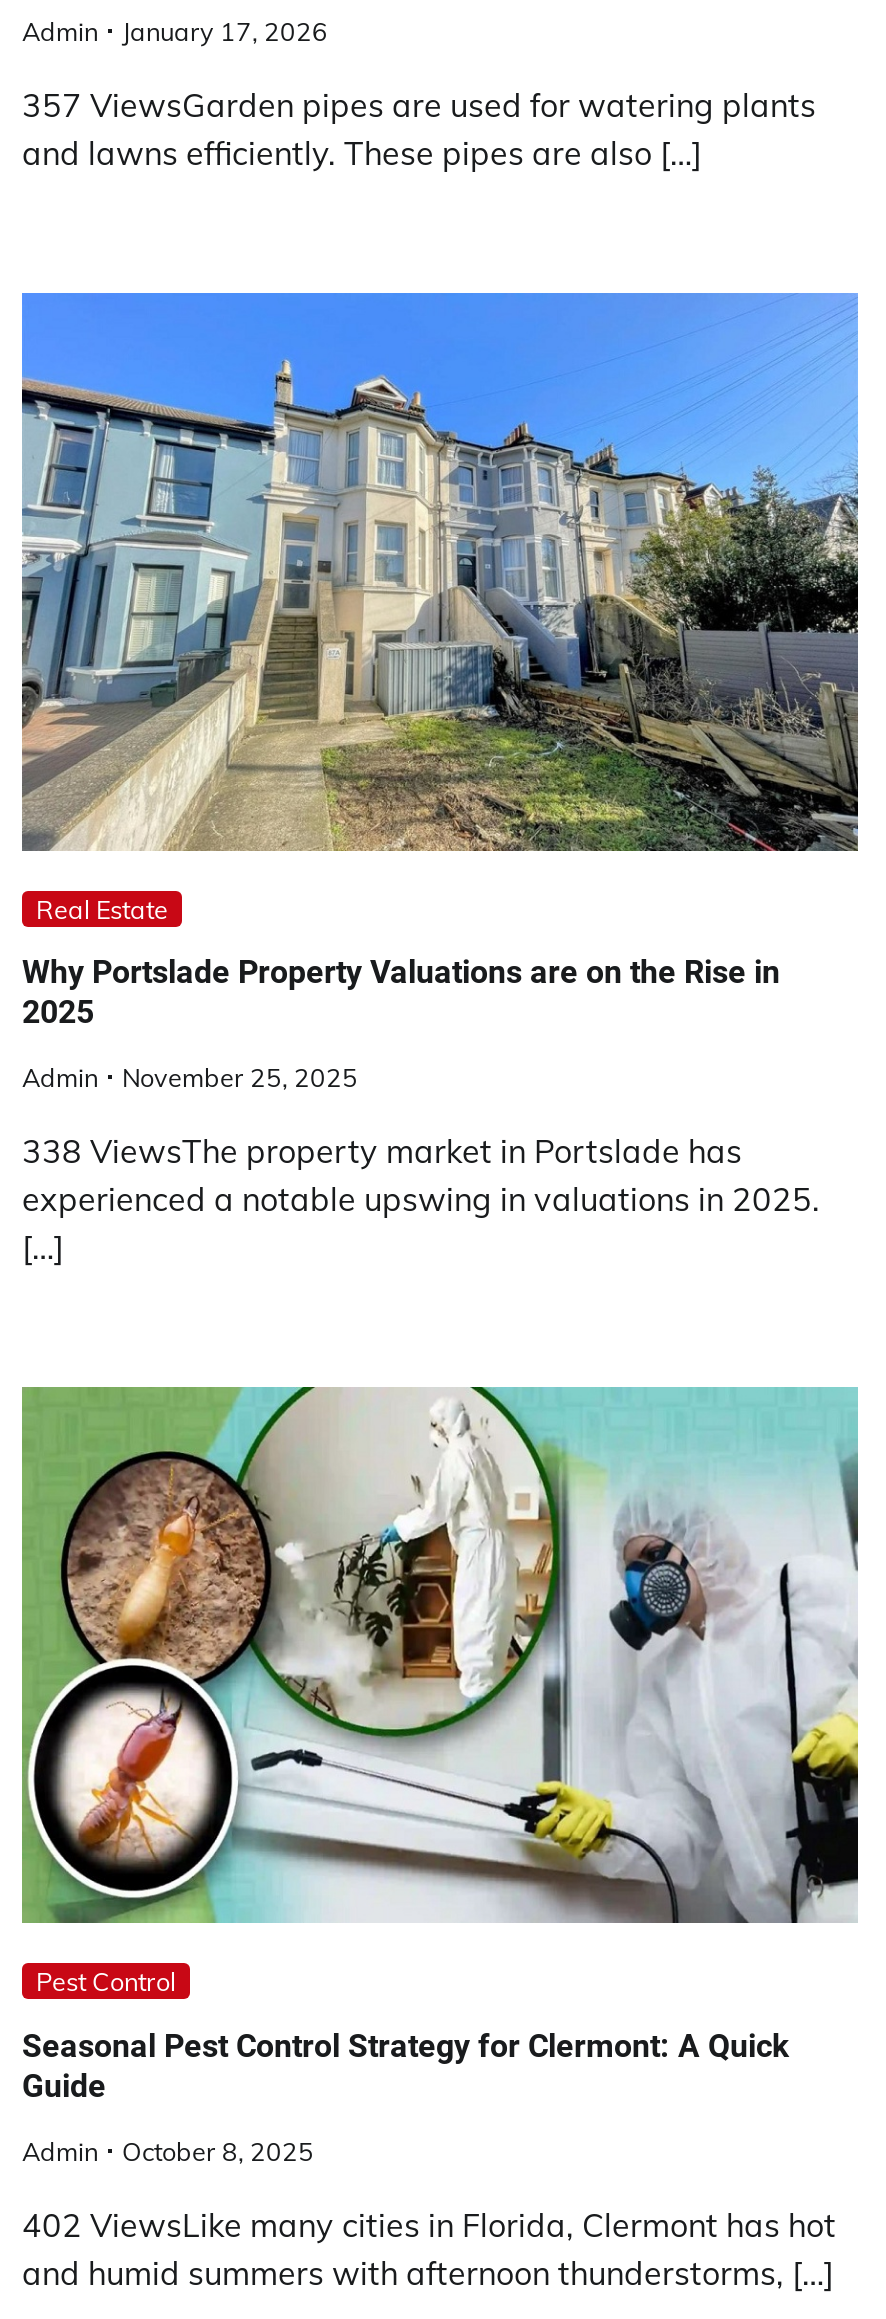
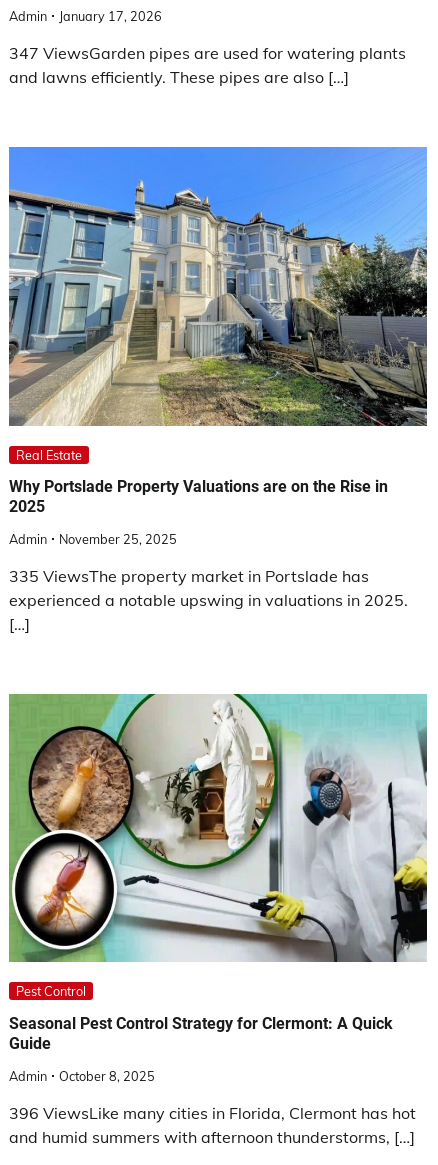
- 357 ViewsGarden pipes are used for watering plants
+ 347 ViewsGarden pipes are used for watering plants

- 338 ViewsThe property market in Portslade has
+ 335 ViewsThe property market in Portslade has

- 402 ViewsLike many cities in Florida, Clermont has hot
+ 396 ViewsLike many cities in Florida, Clermont has hot
